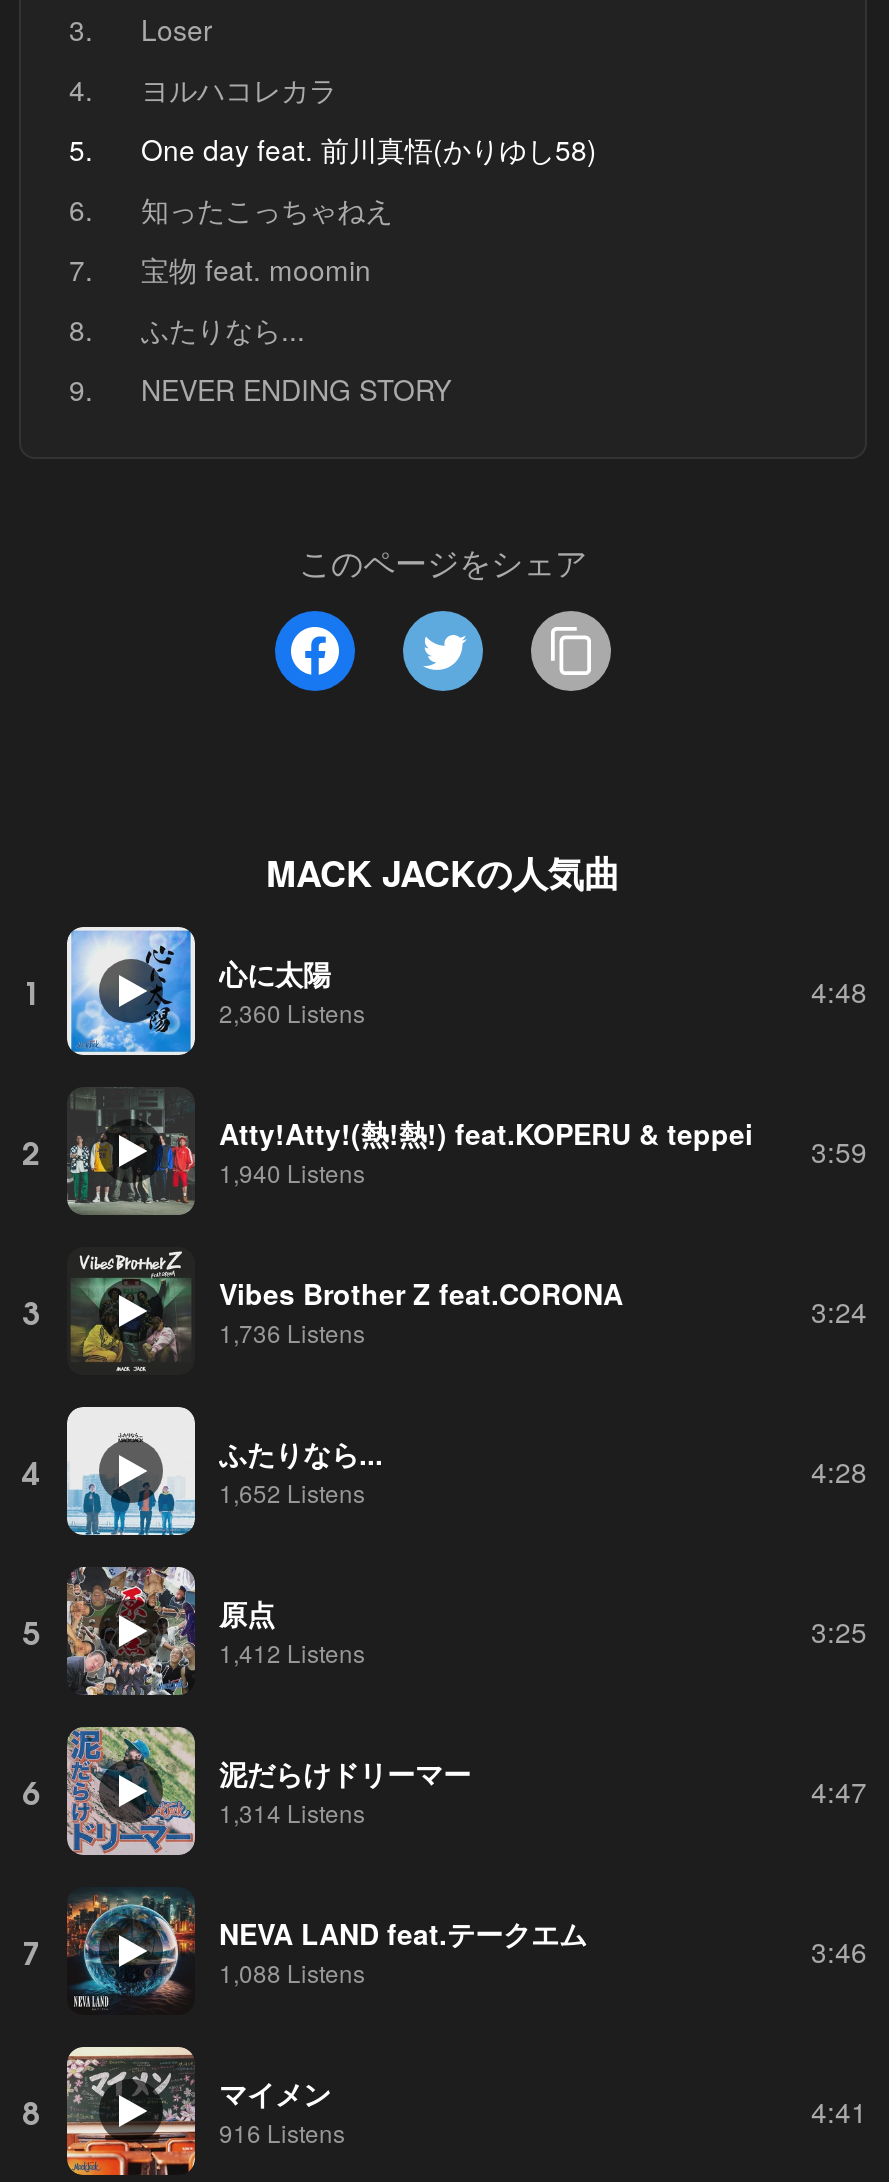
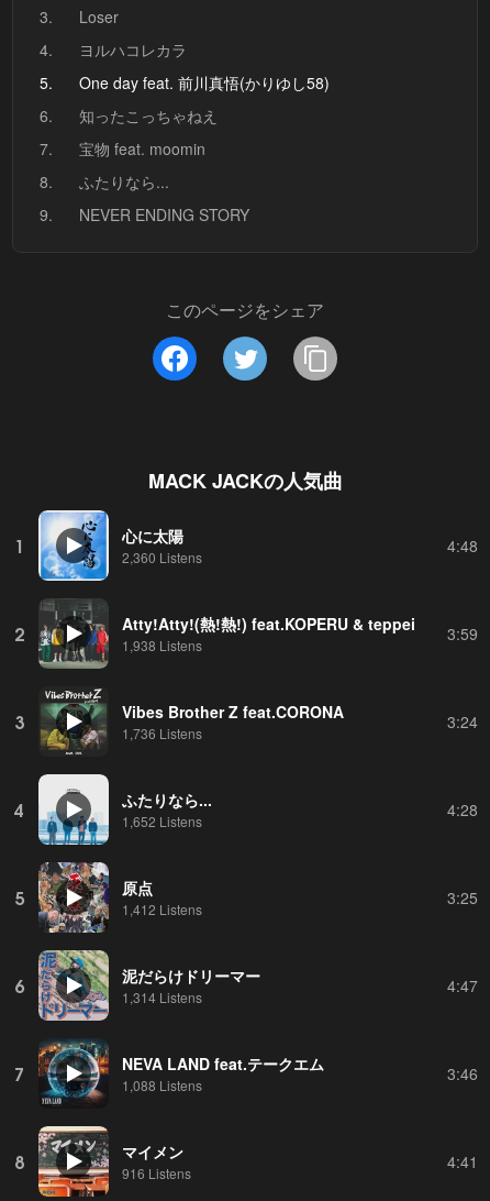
- 1,940 Listens
+ 1,938 Listens
